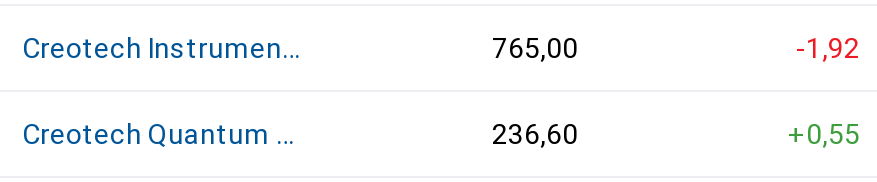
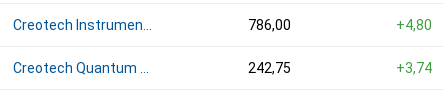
- 765,00
+ 786,00

- -1,92
+ +4,80

- 236,60
+ 242,75

- +0,55
+ +3,74
